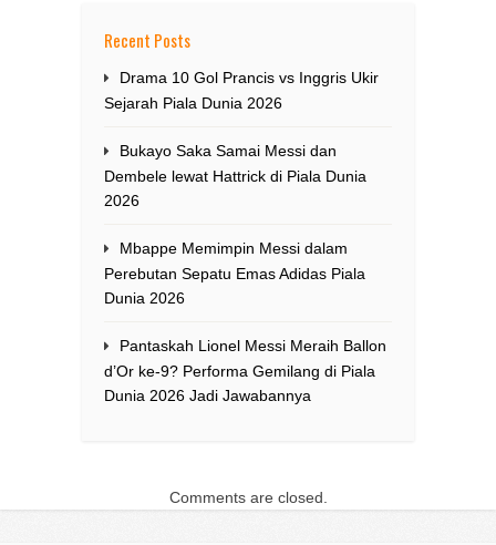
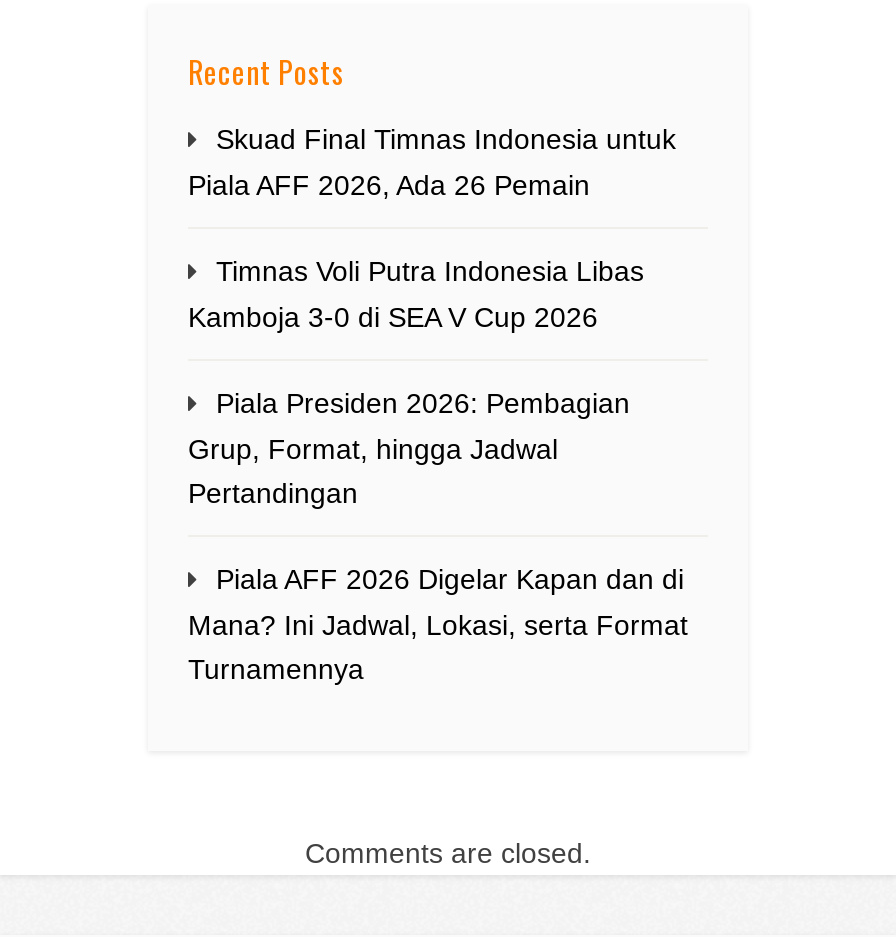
- Drama 10 Gol Prancis vs Inggris Ukir
- Sejarah Piala Dunia 2026
+ Skuad Final Timnas Indonesia untuk
+ Piala AFF 2026, Ada 26 Pemain

- Bukayo Saka Samai Messi dan
- Dembele lewat Hattrick di Piala Dunia
- 2026
+ Timnas Voli Putra Indonesia Libas
+ Kamboja 3-0 di SEA V Cup 2026

- Mbappe Memimpin Messi dalam
- Perebutan Sepatu Emas Adidas Piala
- Dunia 2026
+ Piala Presiden 2026: Pembagian
+ Grup, Format, hingga Jadwal
+ Pertandingan

- Pantaskah Lionel Messi Meraih Ballon
- d’Or ke-9? Performa Gemilang di Piala
- Dunia 2026 Jadi Jawabannya
+ Piala AFF 2026 Digelar Kapan dan di
+ Mana? Ini Jadwal, Lokasi, serta Format
+ Turnamennya
